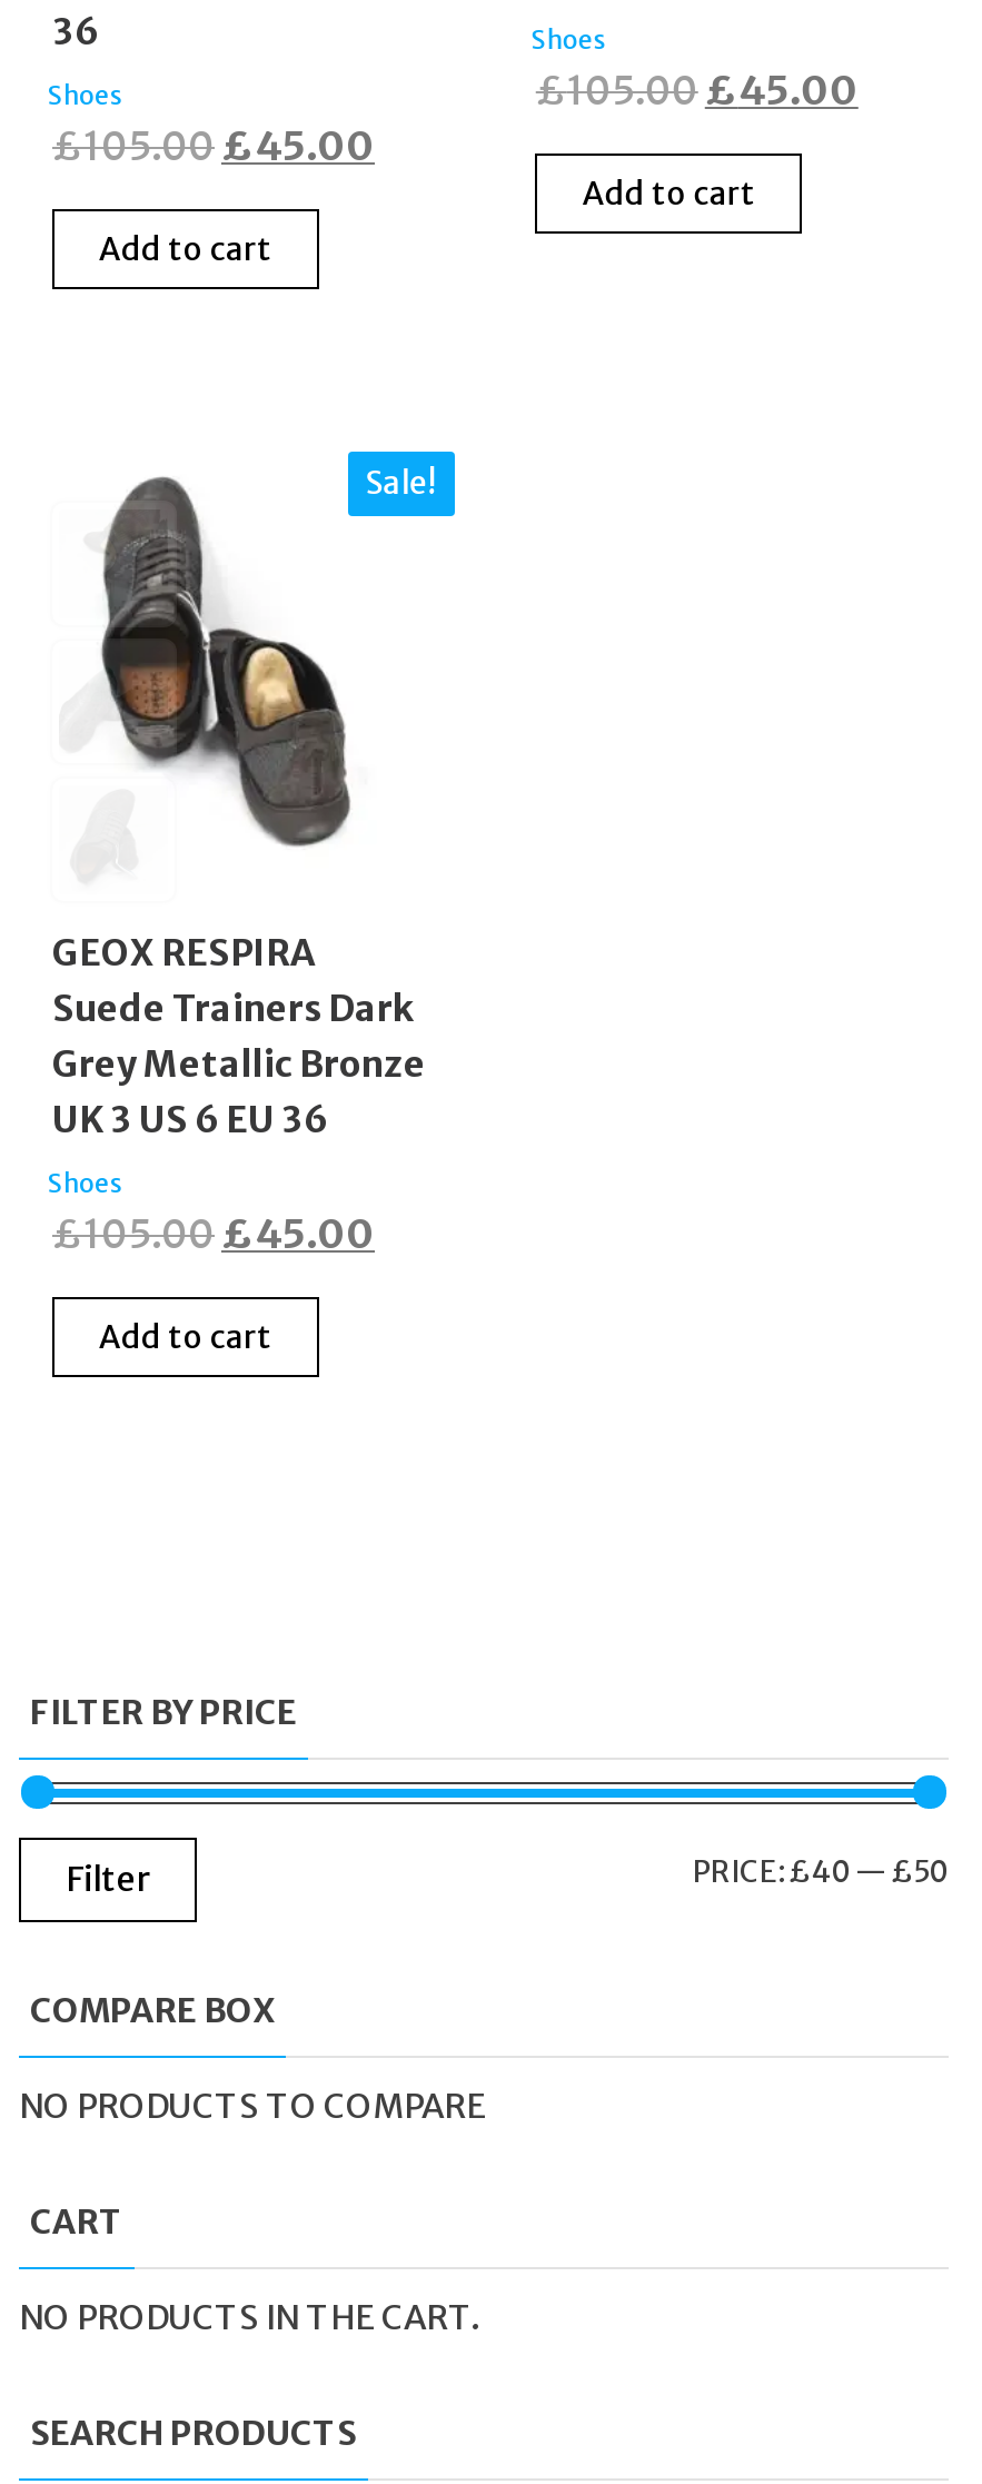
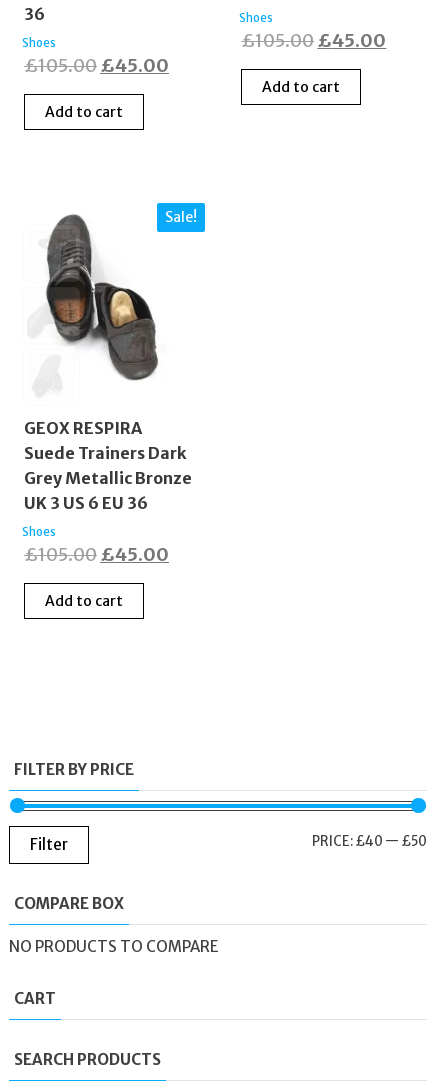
- NO PRODUCTS IN THE CART.
